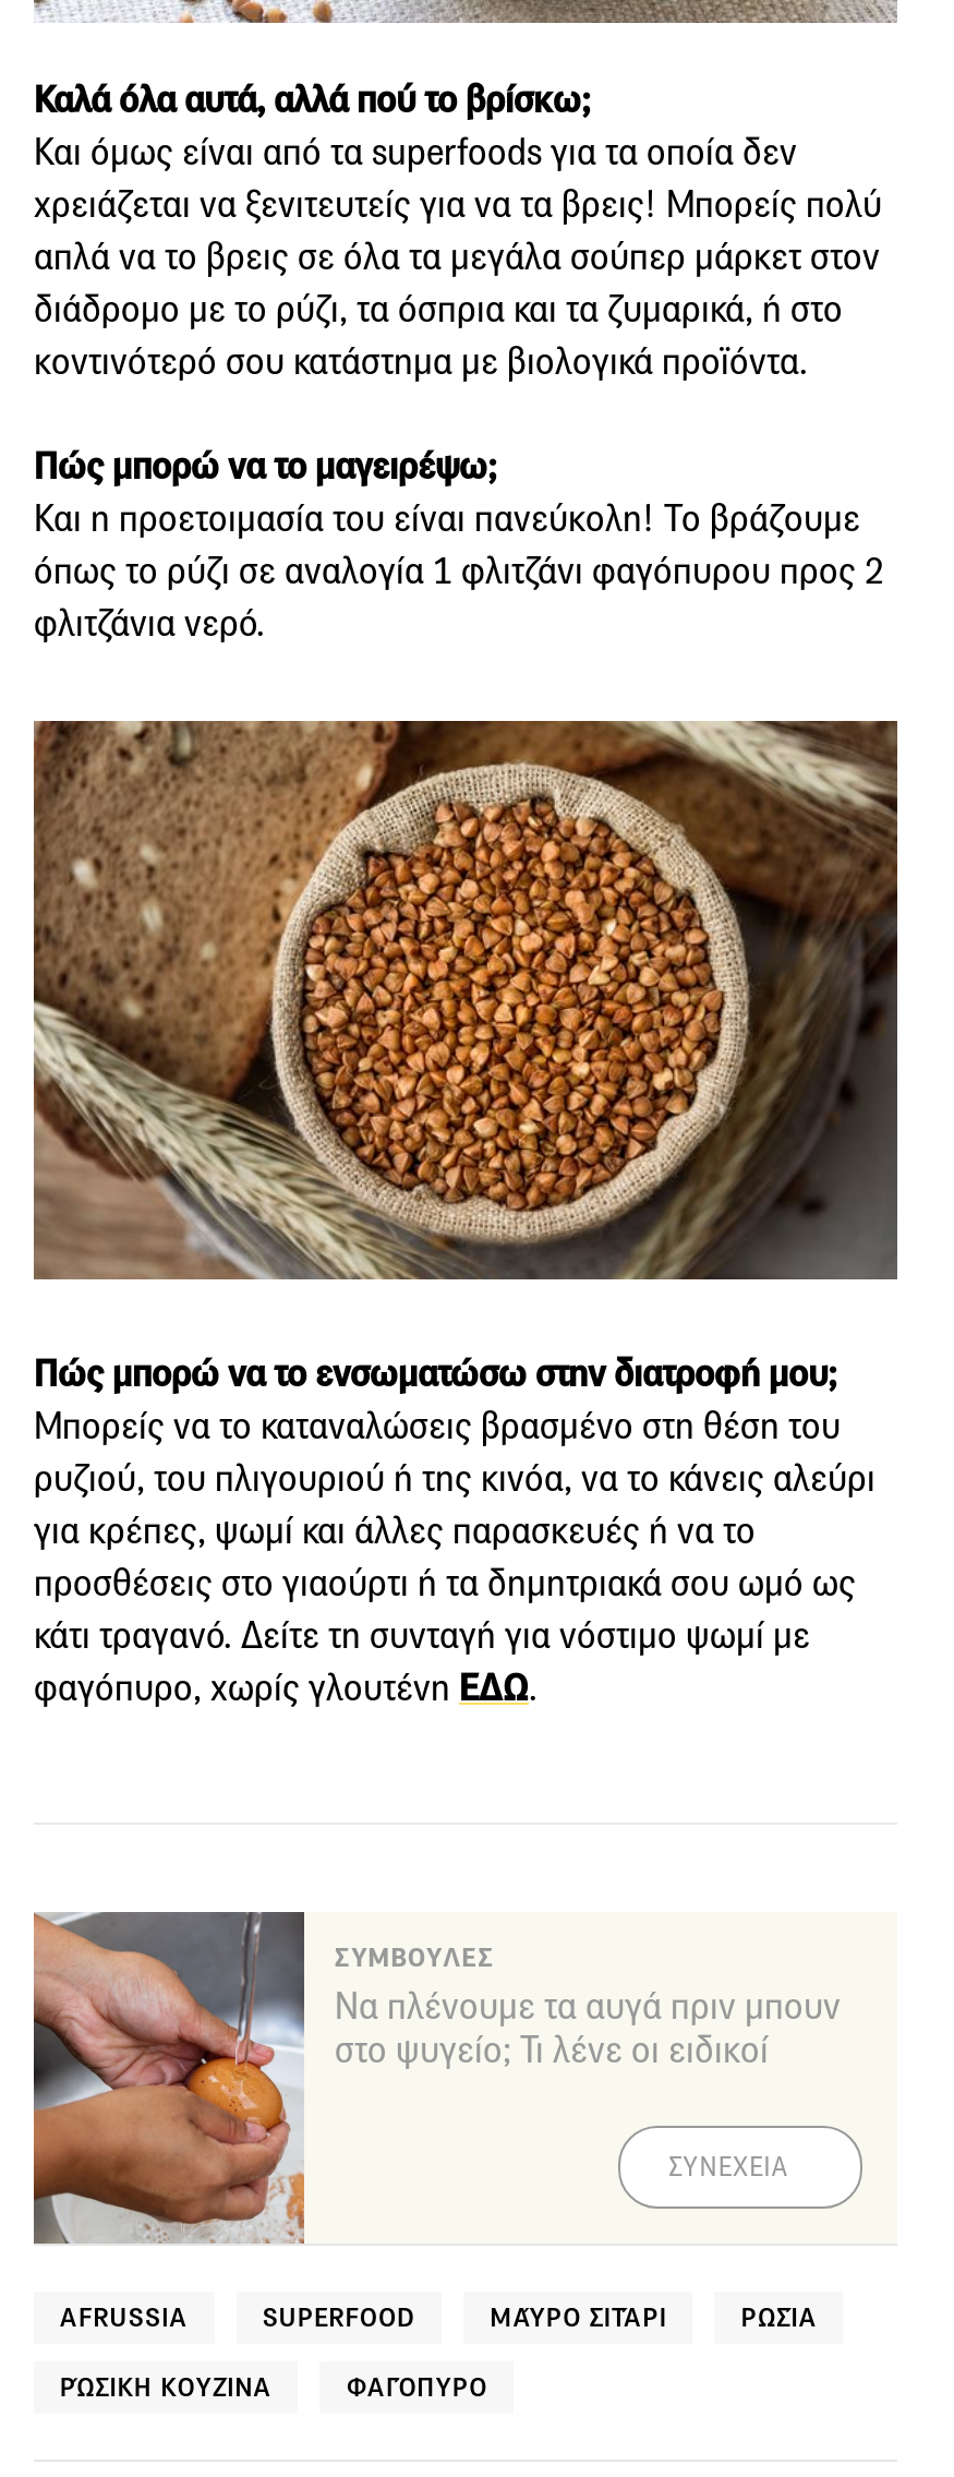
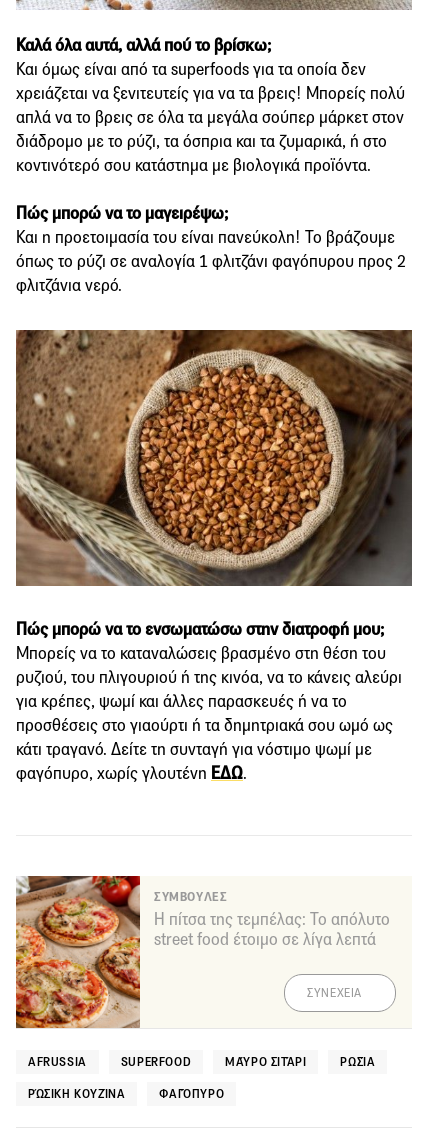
- [image]
- Να πλένουμε τα αυγά πριν μπουν
- στο ψυγείο; Τι λένε οι ειδικοί
+ [image]
+ Η πίτσα της τεμπέλας: Το απόλυτο
+ street food έτοιμο σε λίγα λεπτά
